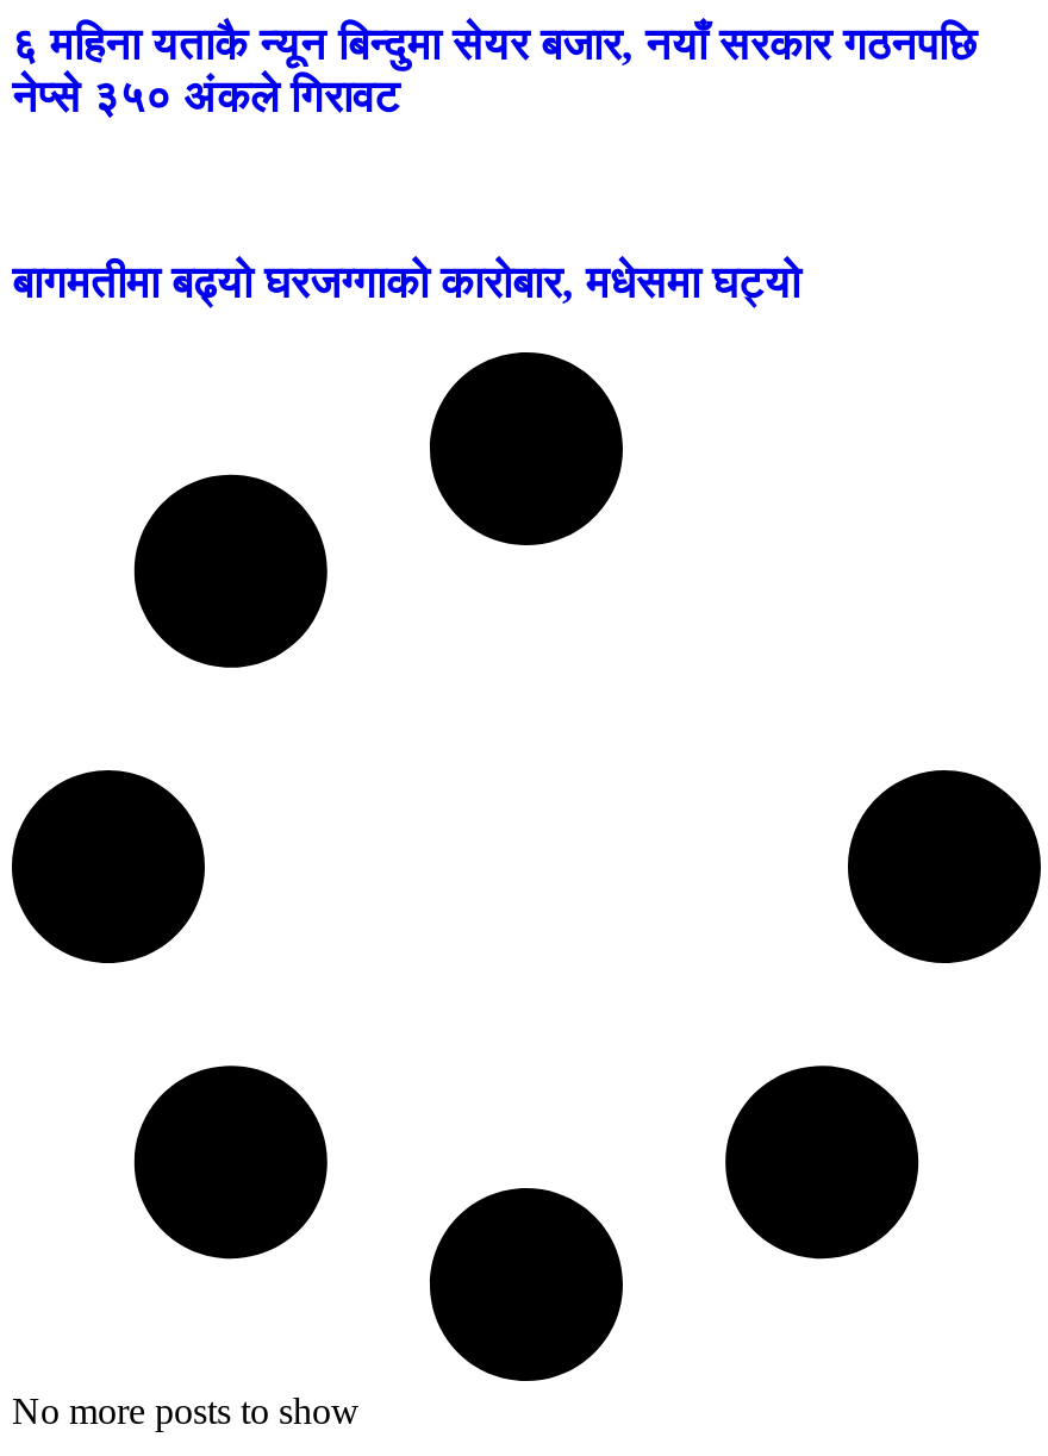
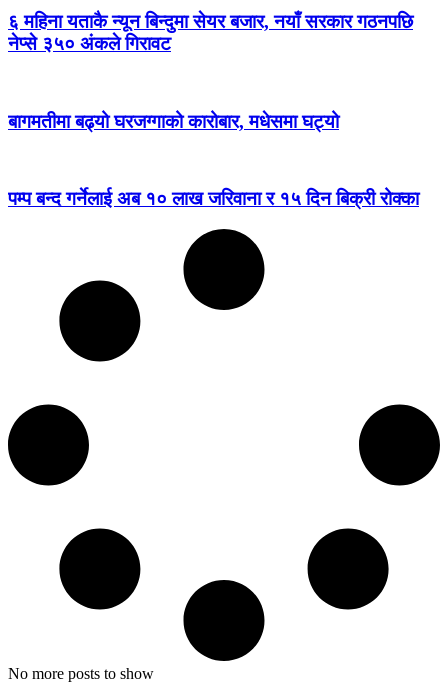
+ पम्प बन्द गर्नेलाई अब १० लाख जरिवाना र १५ दिन बिक्री रोक्का
